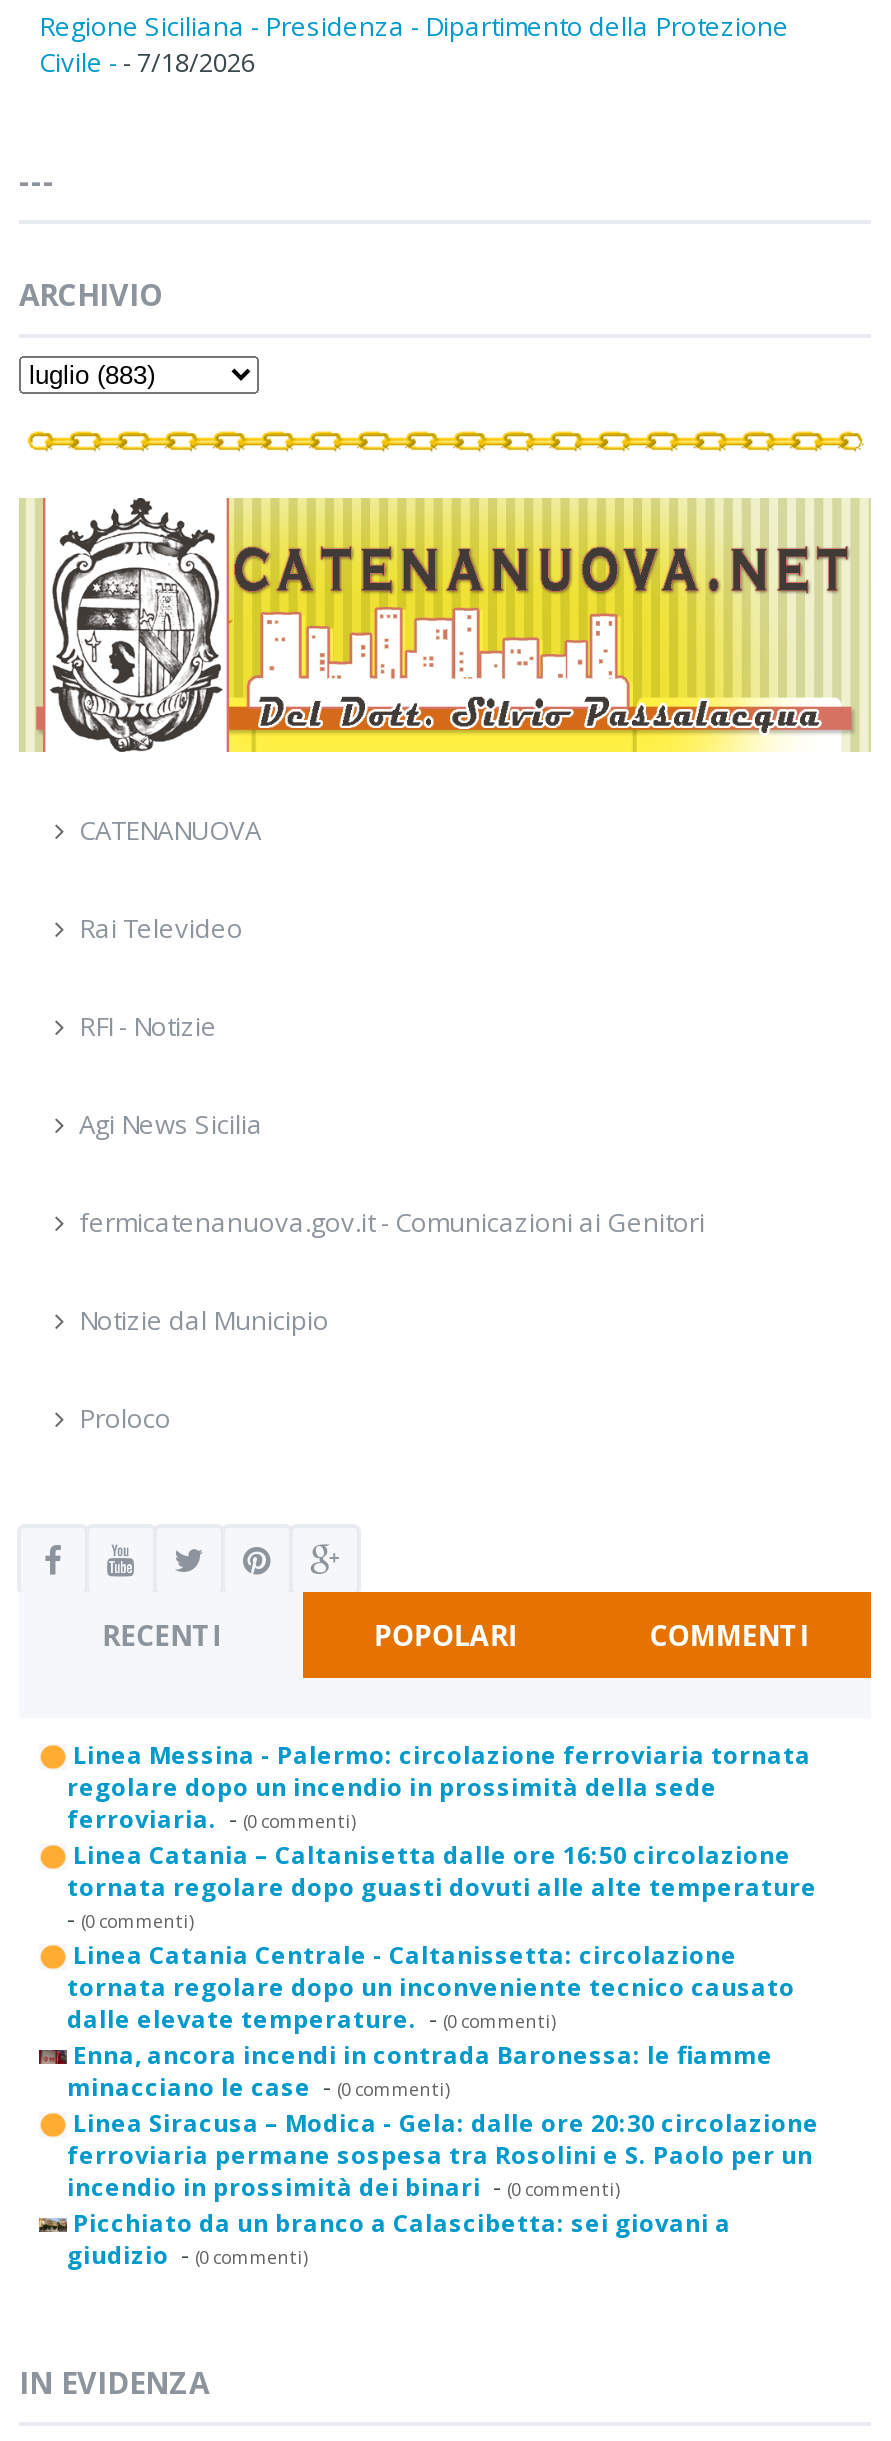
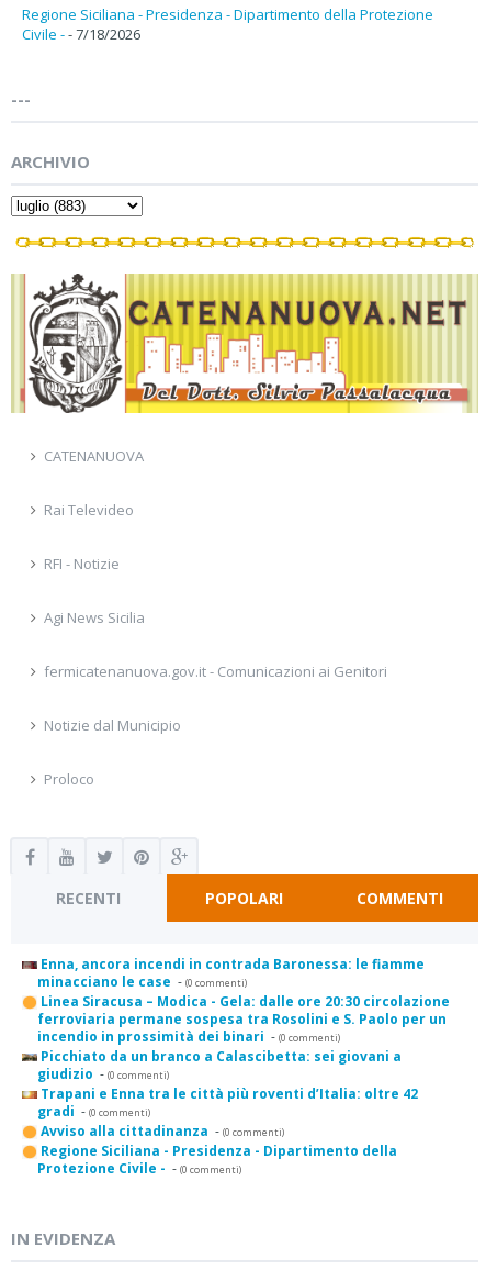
- Linea Messina - Palermo: circolazione ferroviaria tornata
- regolare dopo un incendio in prossimità della sede
- ferroviaria. - (0 commenti)
- Linea Catania – Caltanisetta dalle ore 16:50 circolazione
- tornata regolare dopo guasti dovuti alle alte temperature
- - (0 commenti)
- Linea Catania Centrale - Caltanissetta: circolazione
- tornata regolare dopo un inconveniente tecnico causato
- dalle elevate temperature. - (0 commenti)

moved up: Enna, ancora incendi in contrada Baronessa: le fiamme | minacciano le case - (0 commenti) | Linea Siracusa – Modica - Gela: dalle ore 20:30 circolazione | ferroviaria permane sospesa tra Rosolini e S. Paolo per un | incendio in prossimità dei binari - (0 commenti) | Picchiato da un branco a Calascibetta: sei giovani a | giudizio - (0 commenti)

+ Trapani e Enna tra le città più roventi d’Italia: oltre 42
+ gradi - (0 commenti)
+ Avviso alla cittadinanza - (0 commenti)
+ Regione Siciliana - Presidenza - Dipartimento della
+ Protezione Civile - - (0 commenti)
